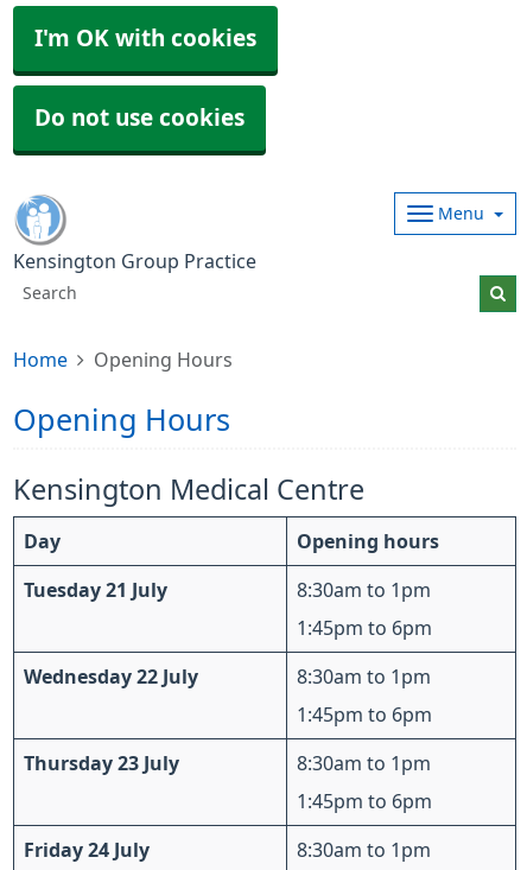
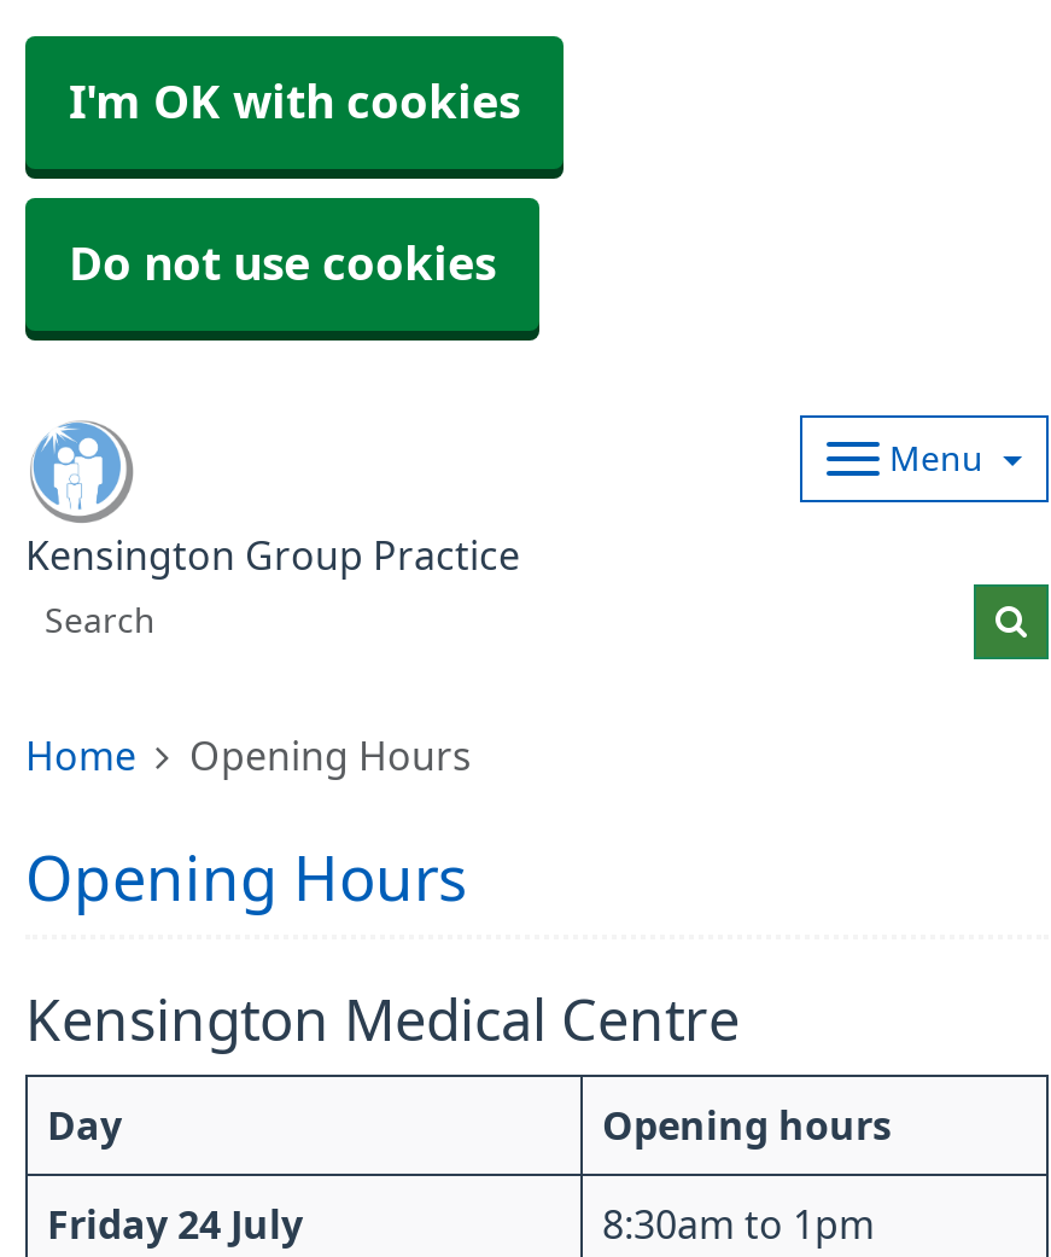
- Tuesday 21 July
- 8:30am to 1pm
- 1:45pm to 6pm
- Wednesday 22 July
- 8:30am to 1pm
- 1:45pm to 6pm
- Thursday 23 July
- 8:30am to 1pm
- 1:45pm to 6pm
